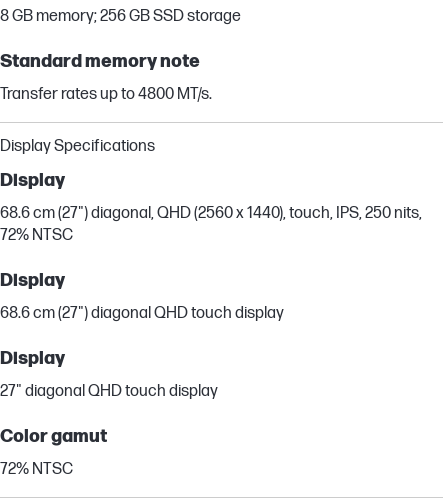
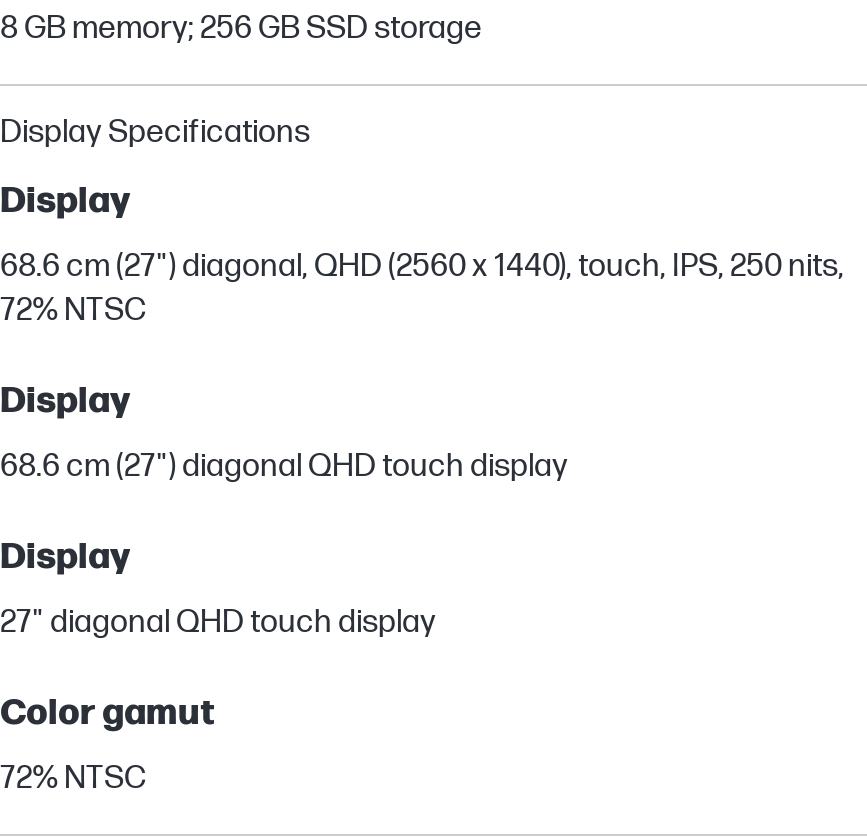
- Standard memory note
- Transfer rates up to 4800 MT/s.
